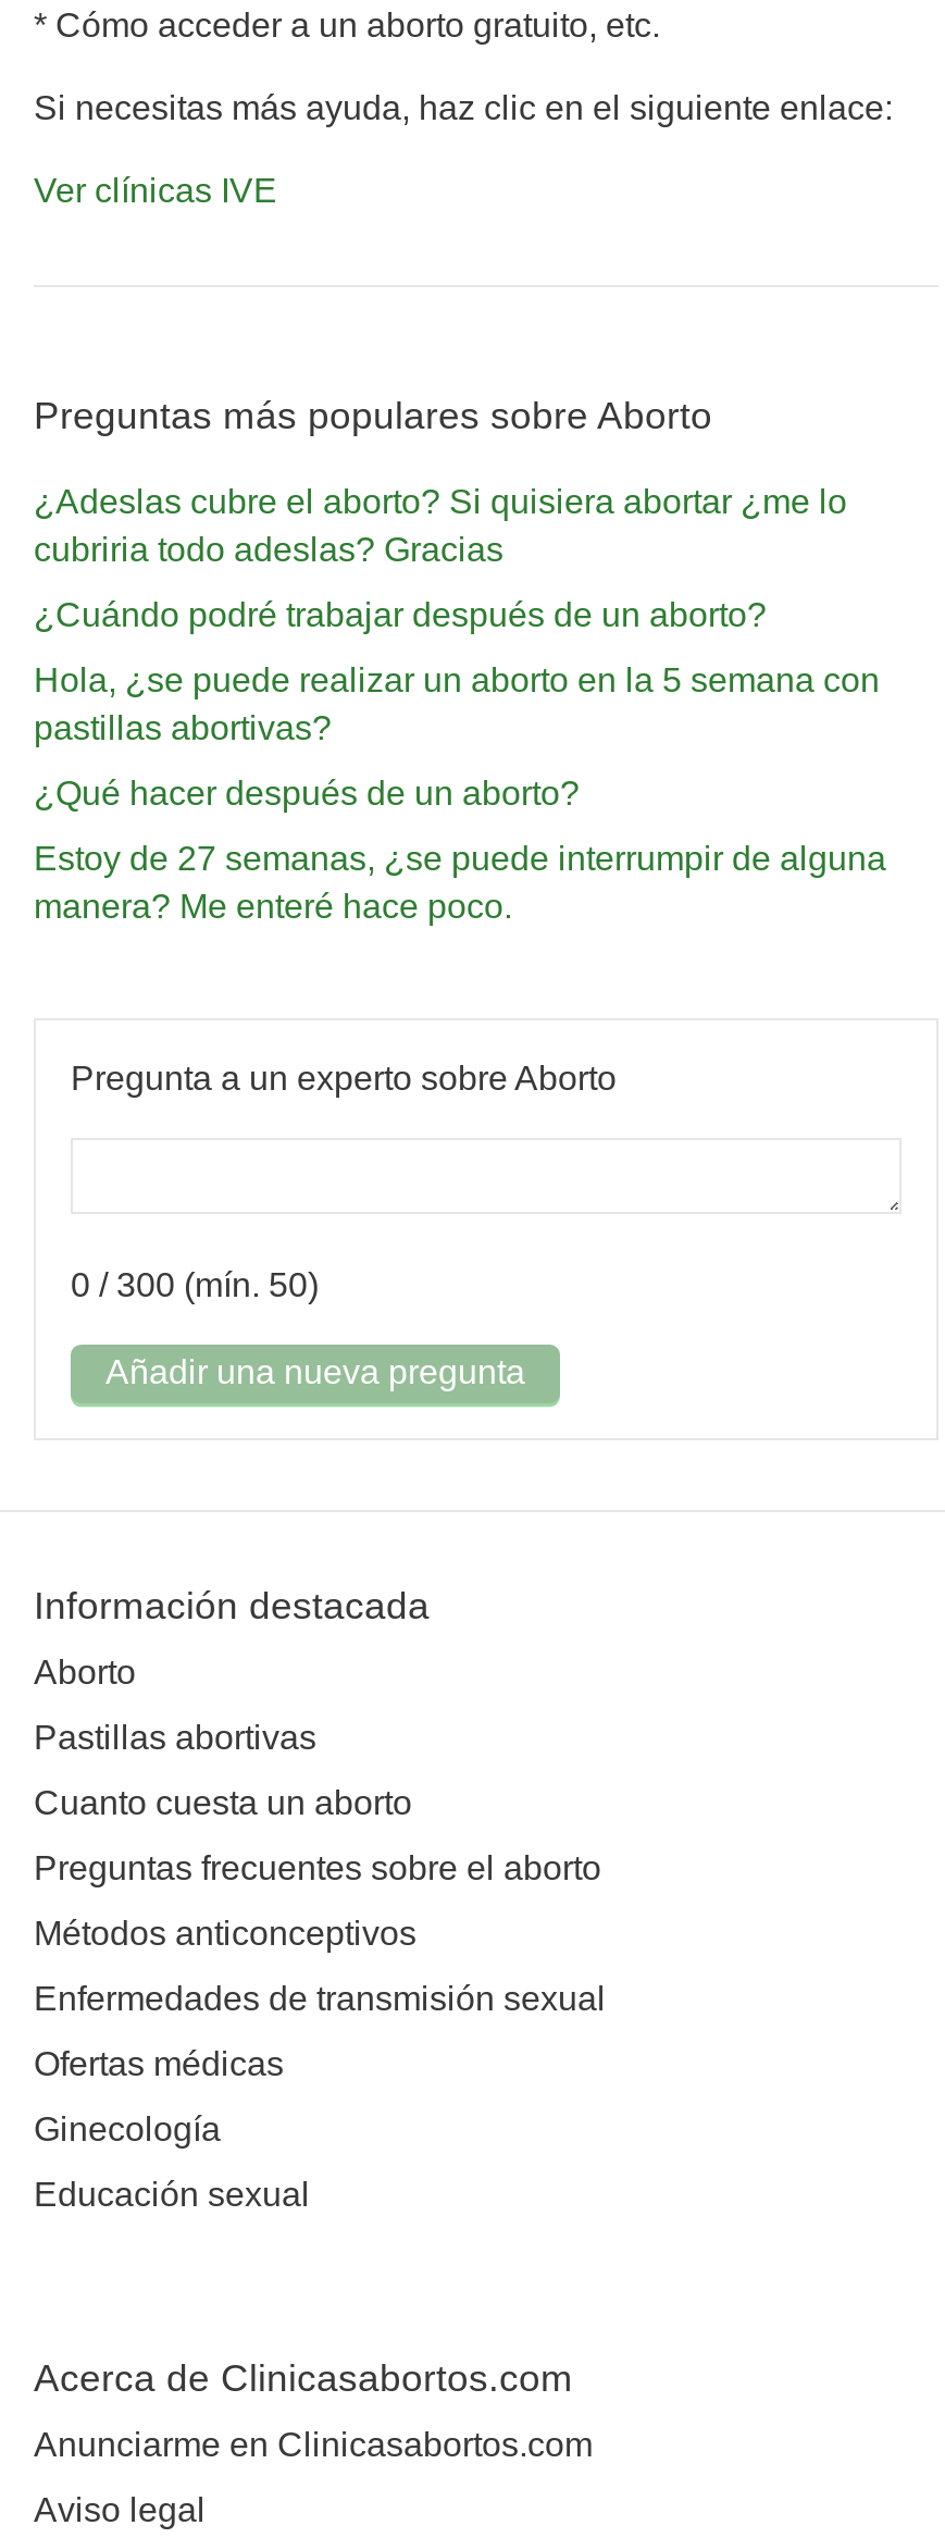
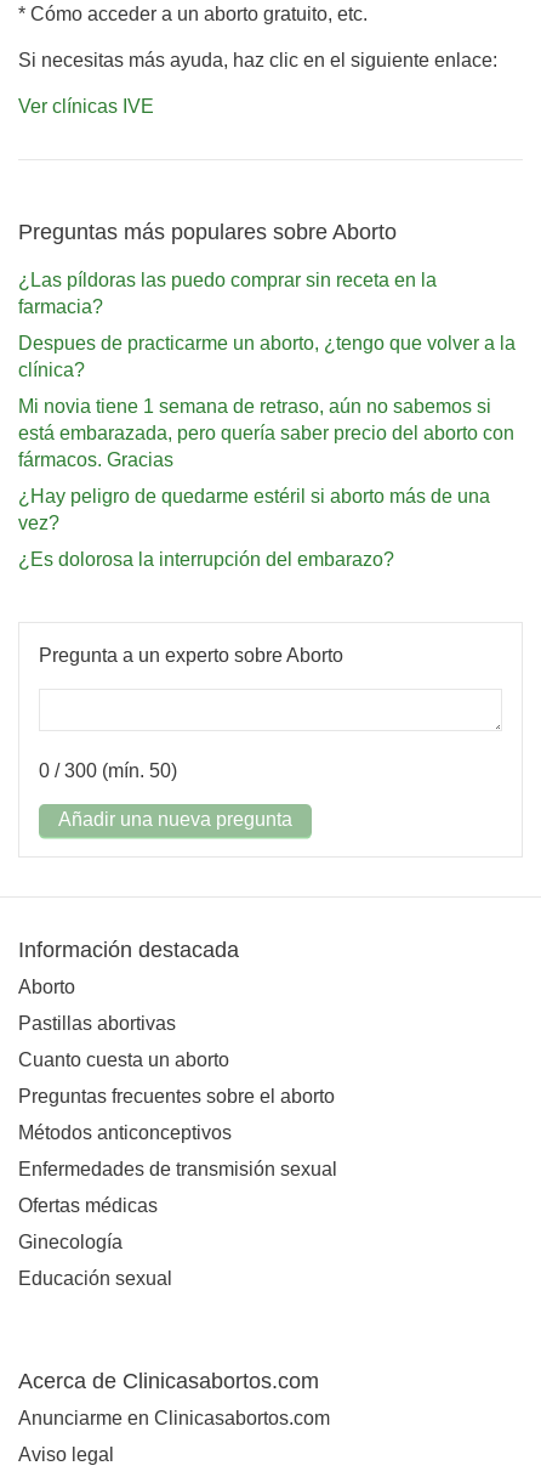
- ¿Adeslas cubre el aborto? Si quisiera abortar ¿me lo
- cubriria todo adeslas? Gracias
+ ¿Las píldoras las puedo comprar sin receta en la
+ farmacia?

- ¿Cuándo podré trabajar después de un aborto?
+ Despues de practicarme un aborto, ¿tengo que volver a la
+ clínica?

- Hola, ¿se puede realizar un aborto en la 5 semana con
- pastillas abortivas?
+ Mi novia tiene 1 semana de retraso, aún no sabemos si
+ está embarazada, pero quería saber precio del aborto con
+ fármacos. Gracias

- ¿Qué hacer después de un aborto?
+ ¿Hay peligro de quedarme estéril si aborto más de una
+ vez?

- Estoy de 27 semanas, ¿se puede interrumpir de alguna
- manera? Me enteré hace poco.
+ ¿Es dolorosa la interrupción del embarazo?
